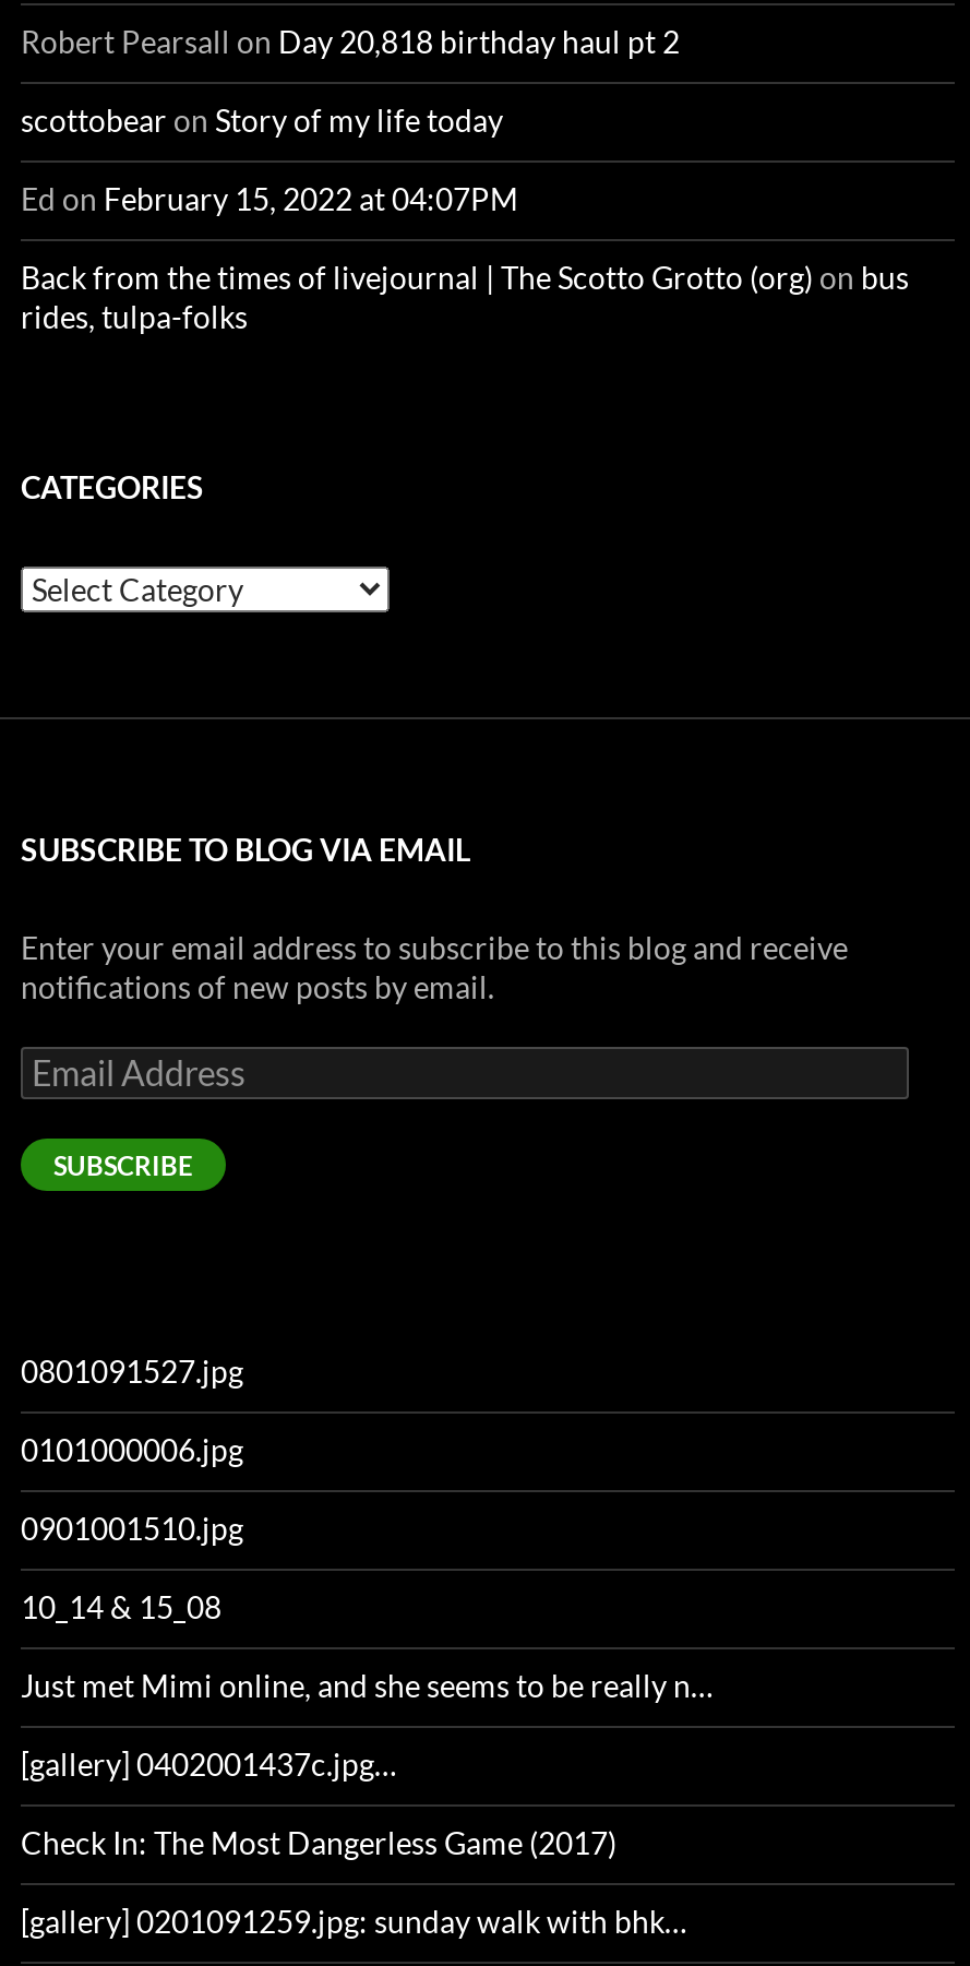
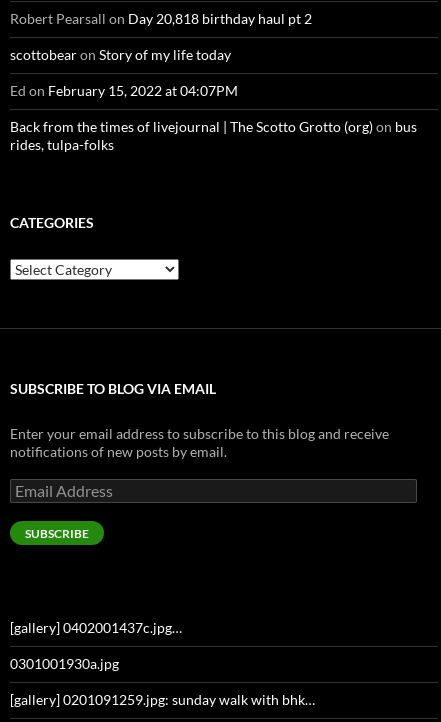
- 0801091527.jpg
- 0101000006.jpg
- 0901001510.jpg
- 10_14 & 15_08
- Just met Mimi online, and she seems to be really n…

- Check In: The Most Dangerless Game (2017)
+ 0301001930a.jpg
